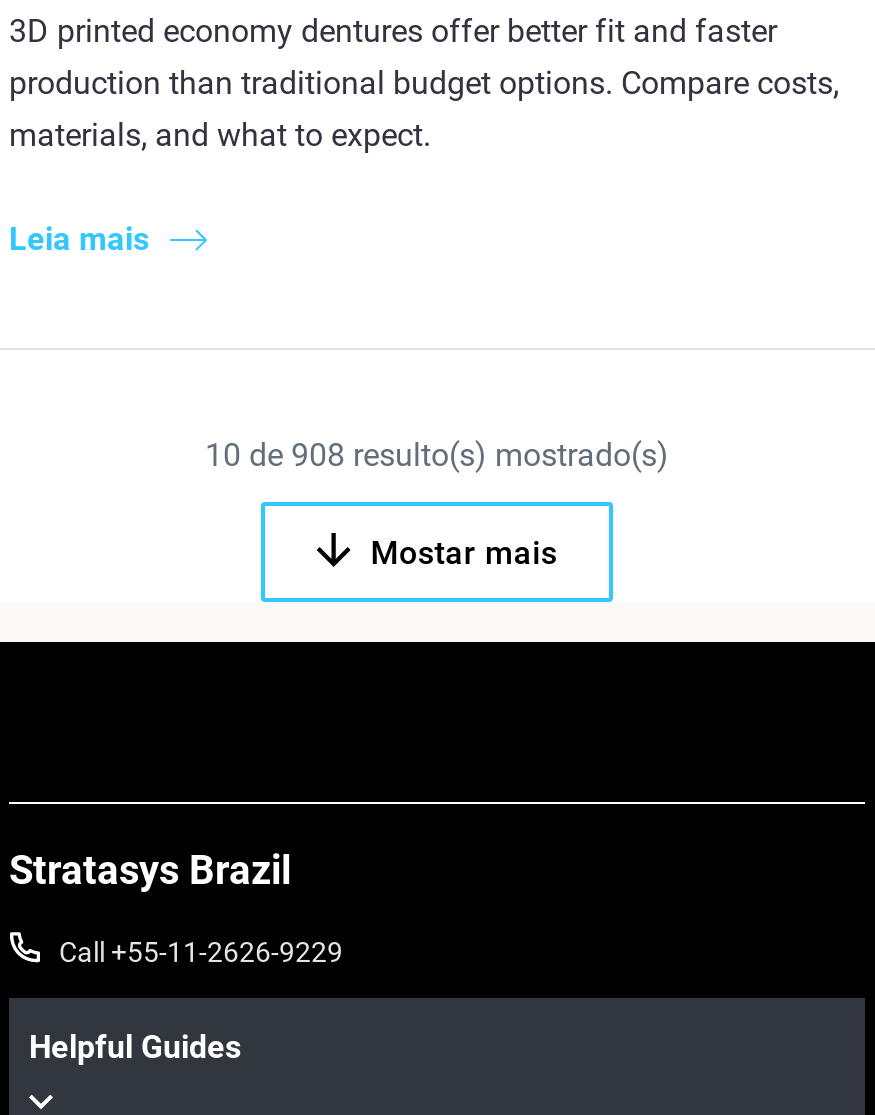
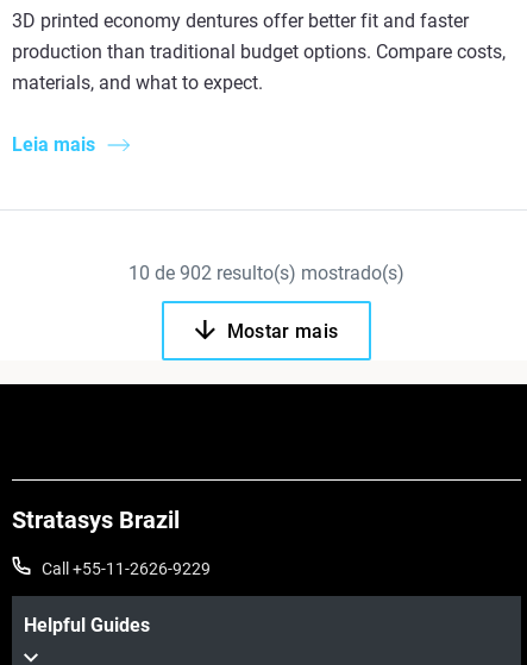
- 10 de 908 resulto(s) mostrado(s)
+ 10 de 902 resulto(s) mostrado(s)
